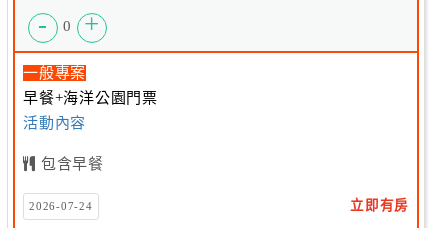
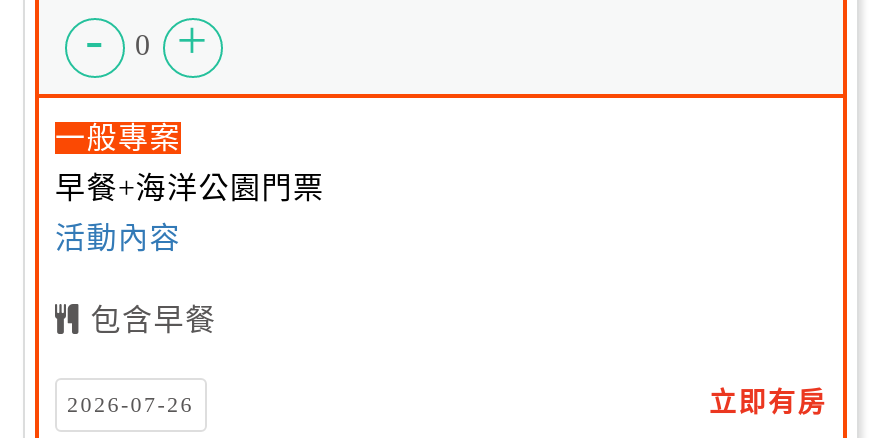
- 2026-07-24
+ 2026-07-26
